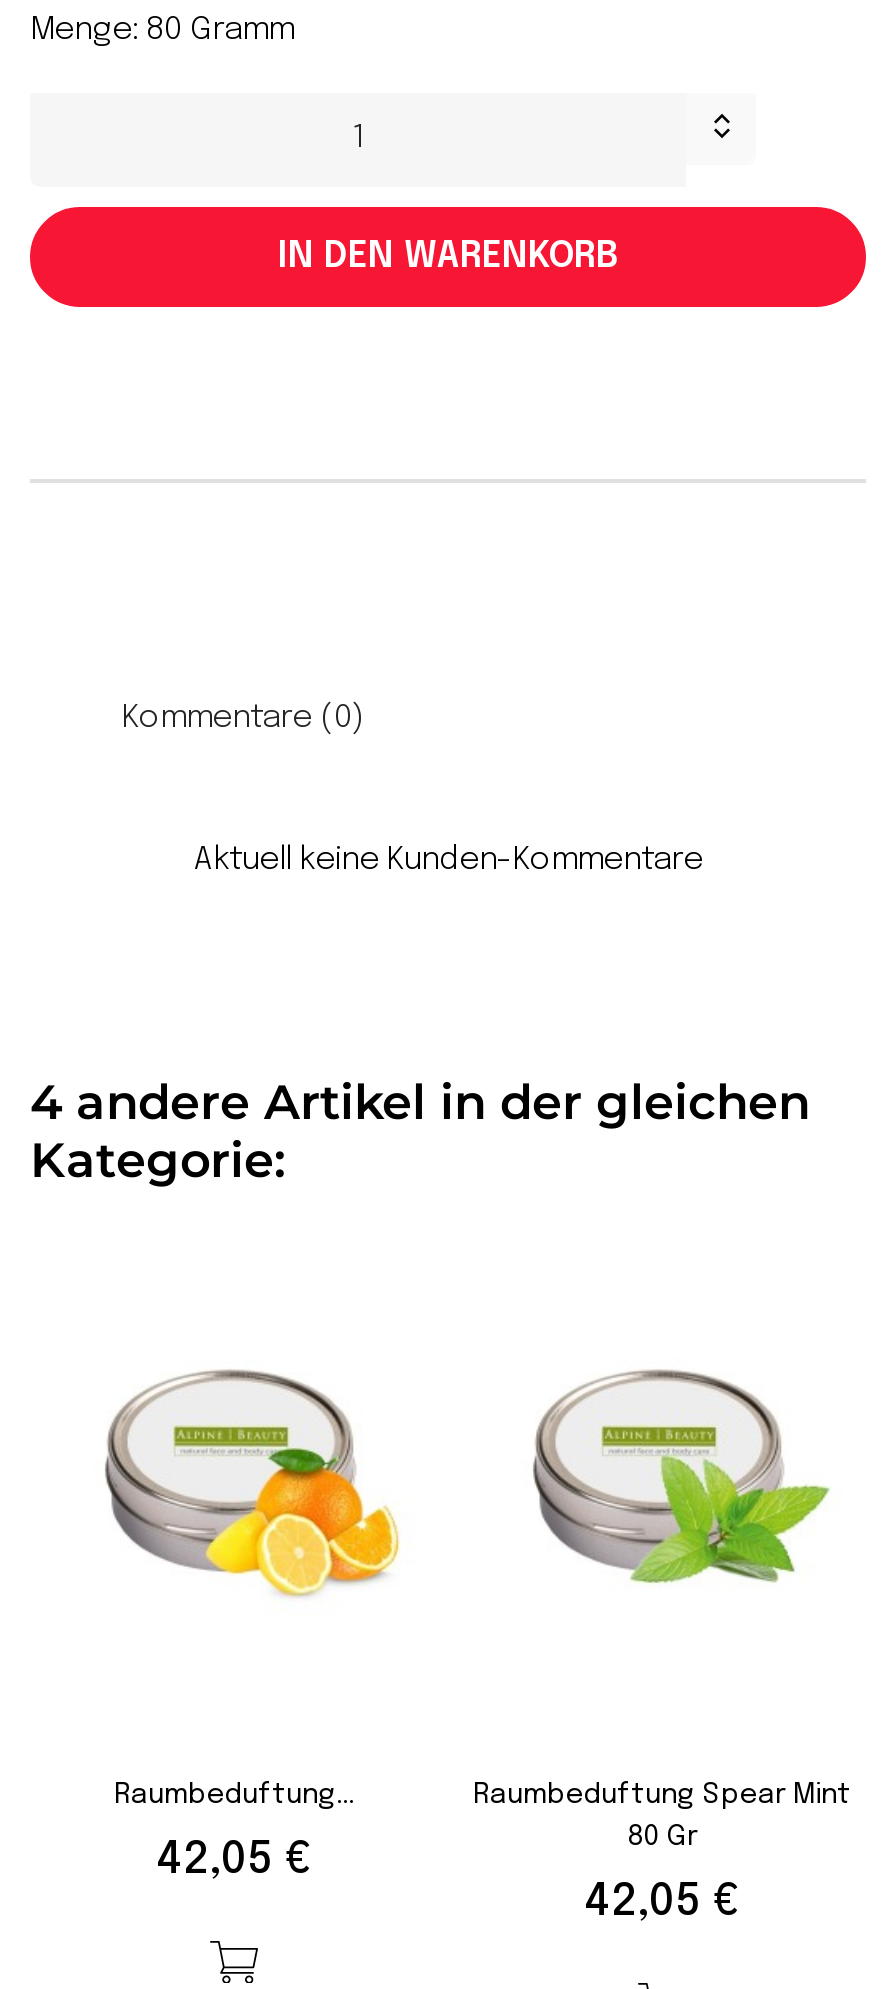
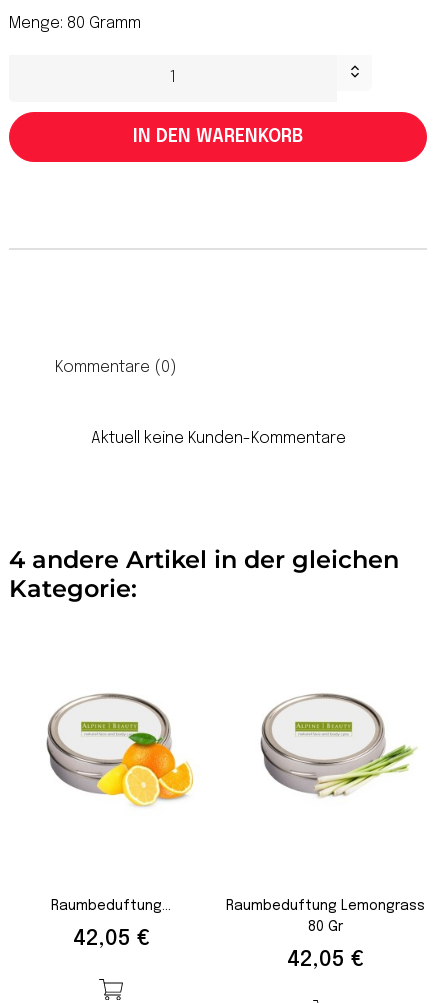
- [image]
+ [image]

- Raumbeduftung Spear Mint
+ Raumbeduftung Lemongrass
